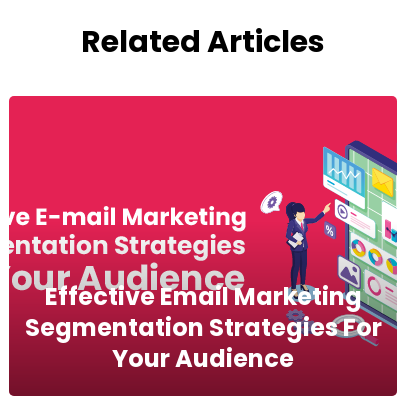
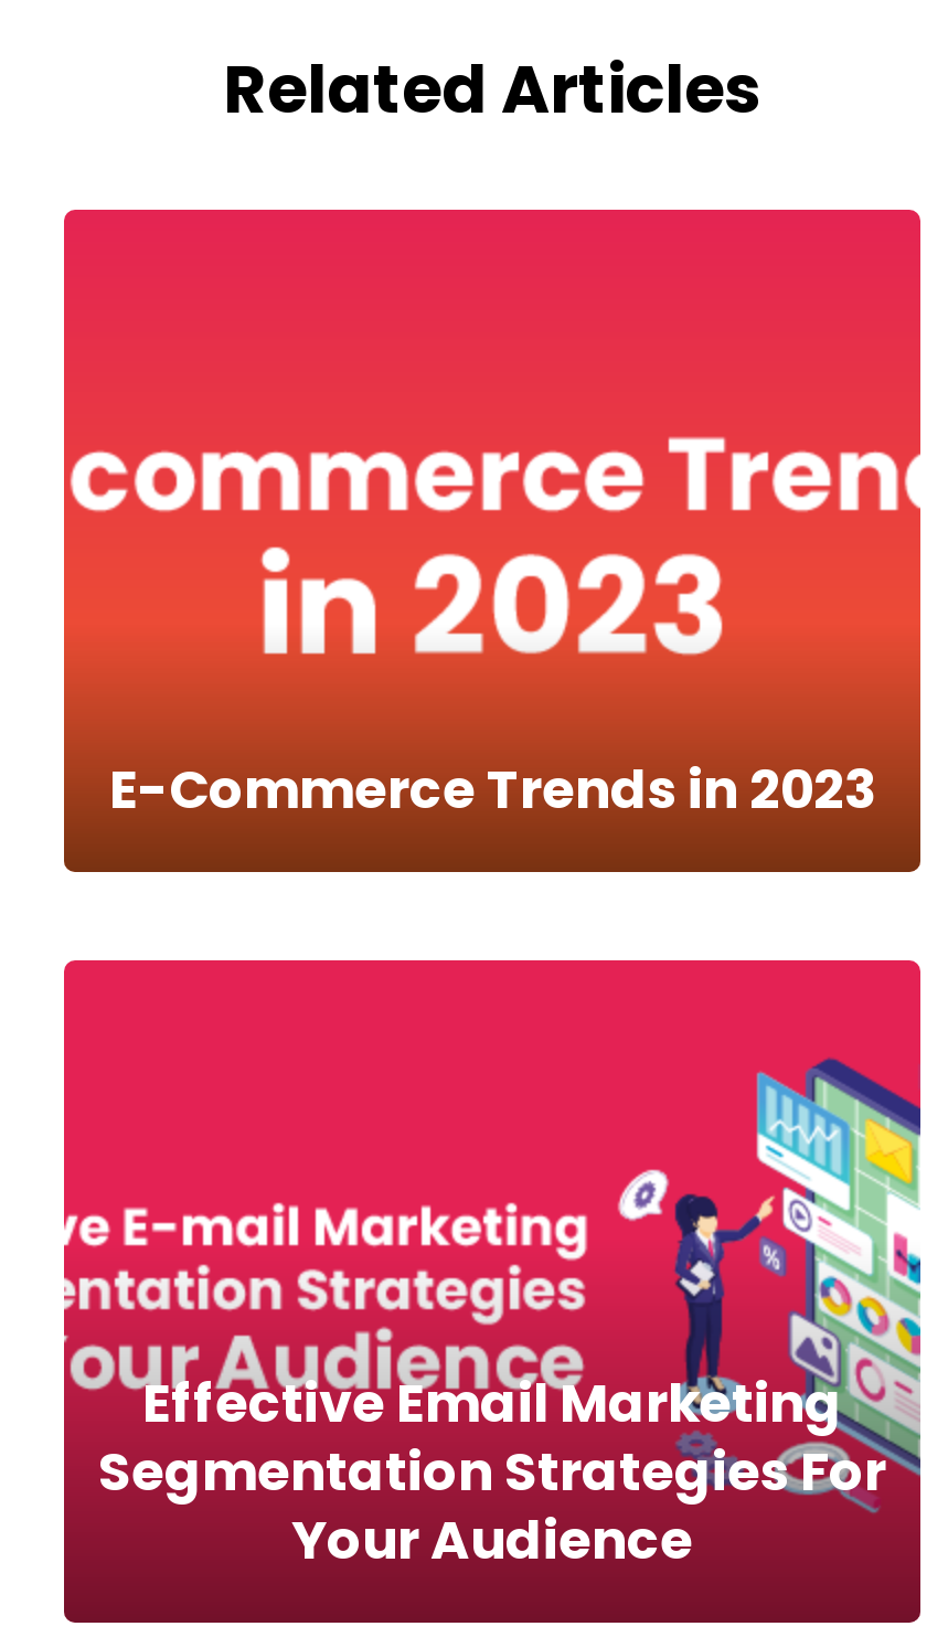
+ [image]
+ E-Commerce Trends in 2023
